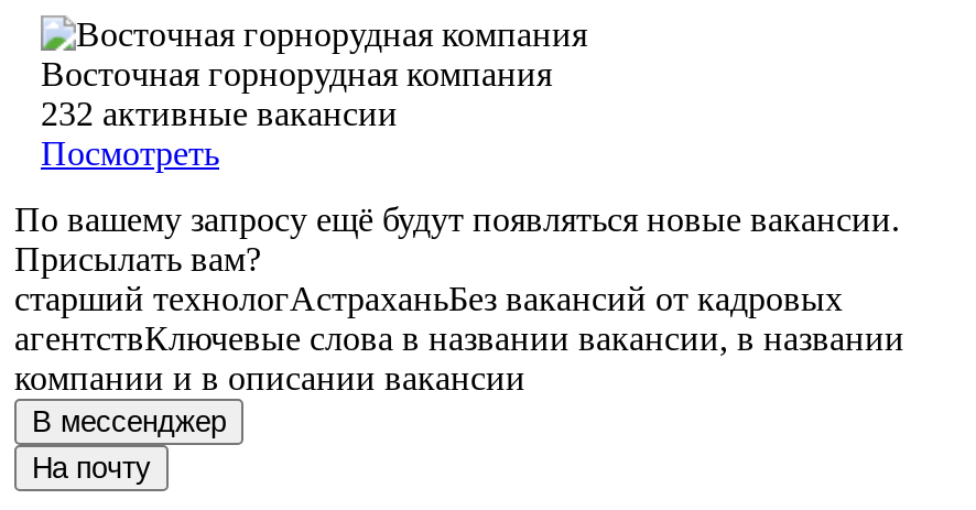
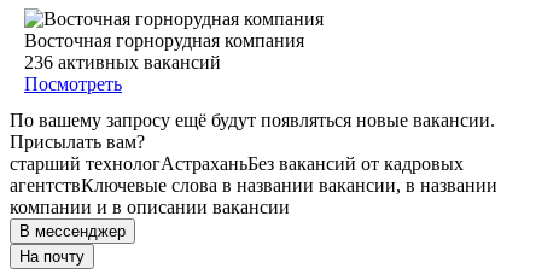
- 232 активные вакансии
+ 236 активных вакансий
